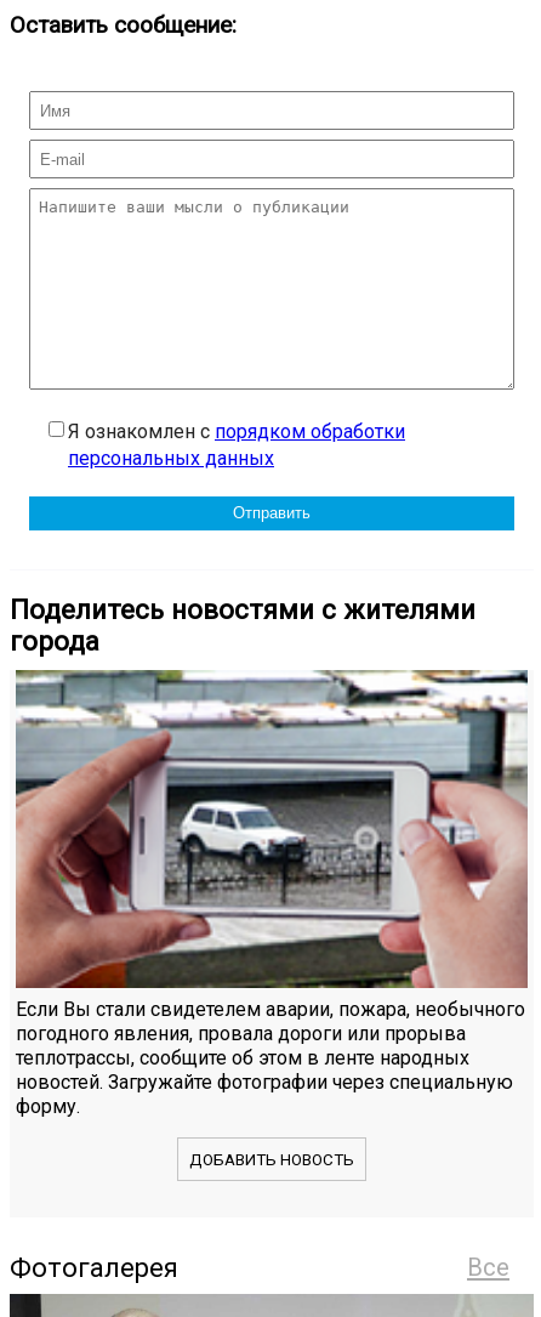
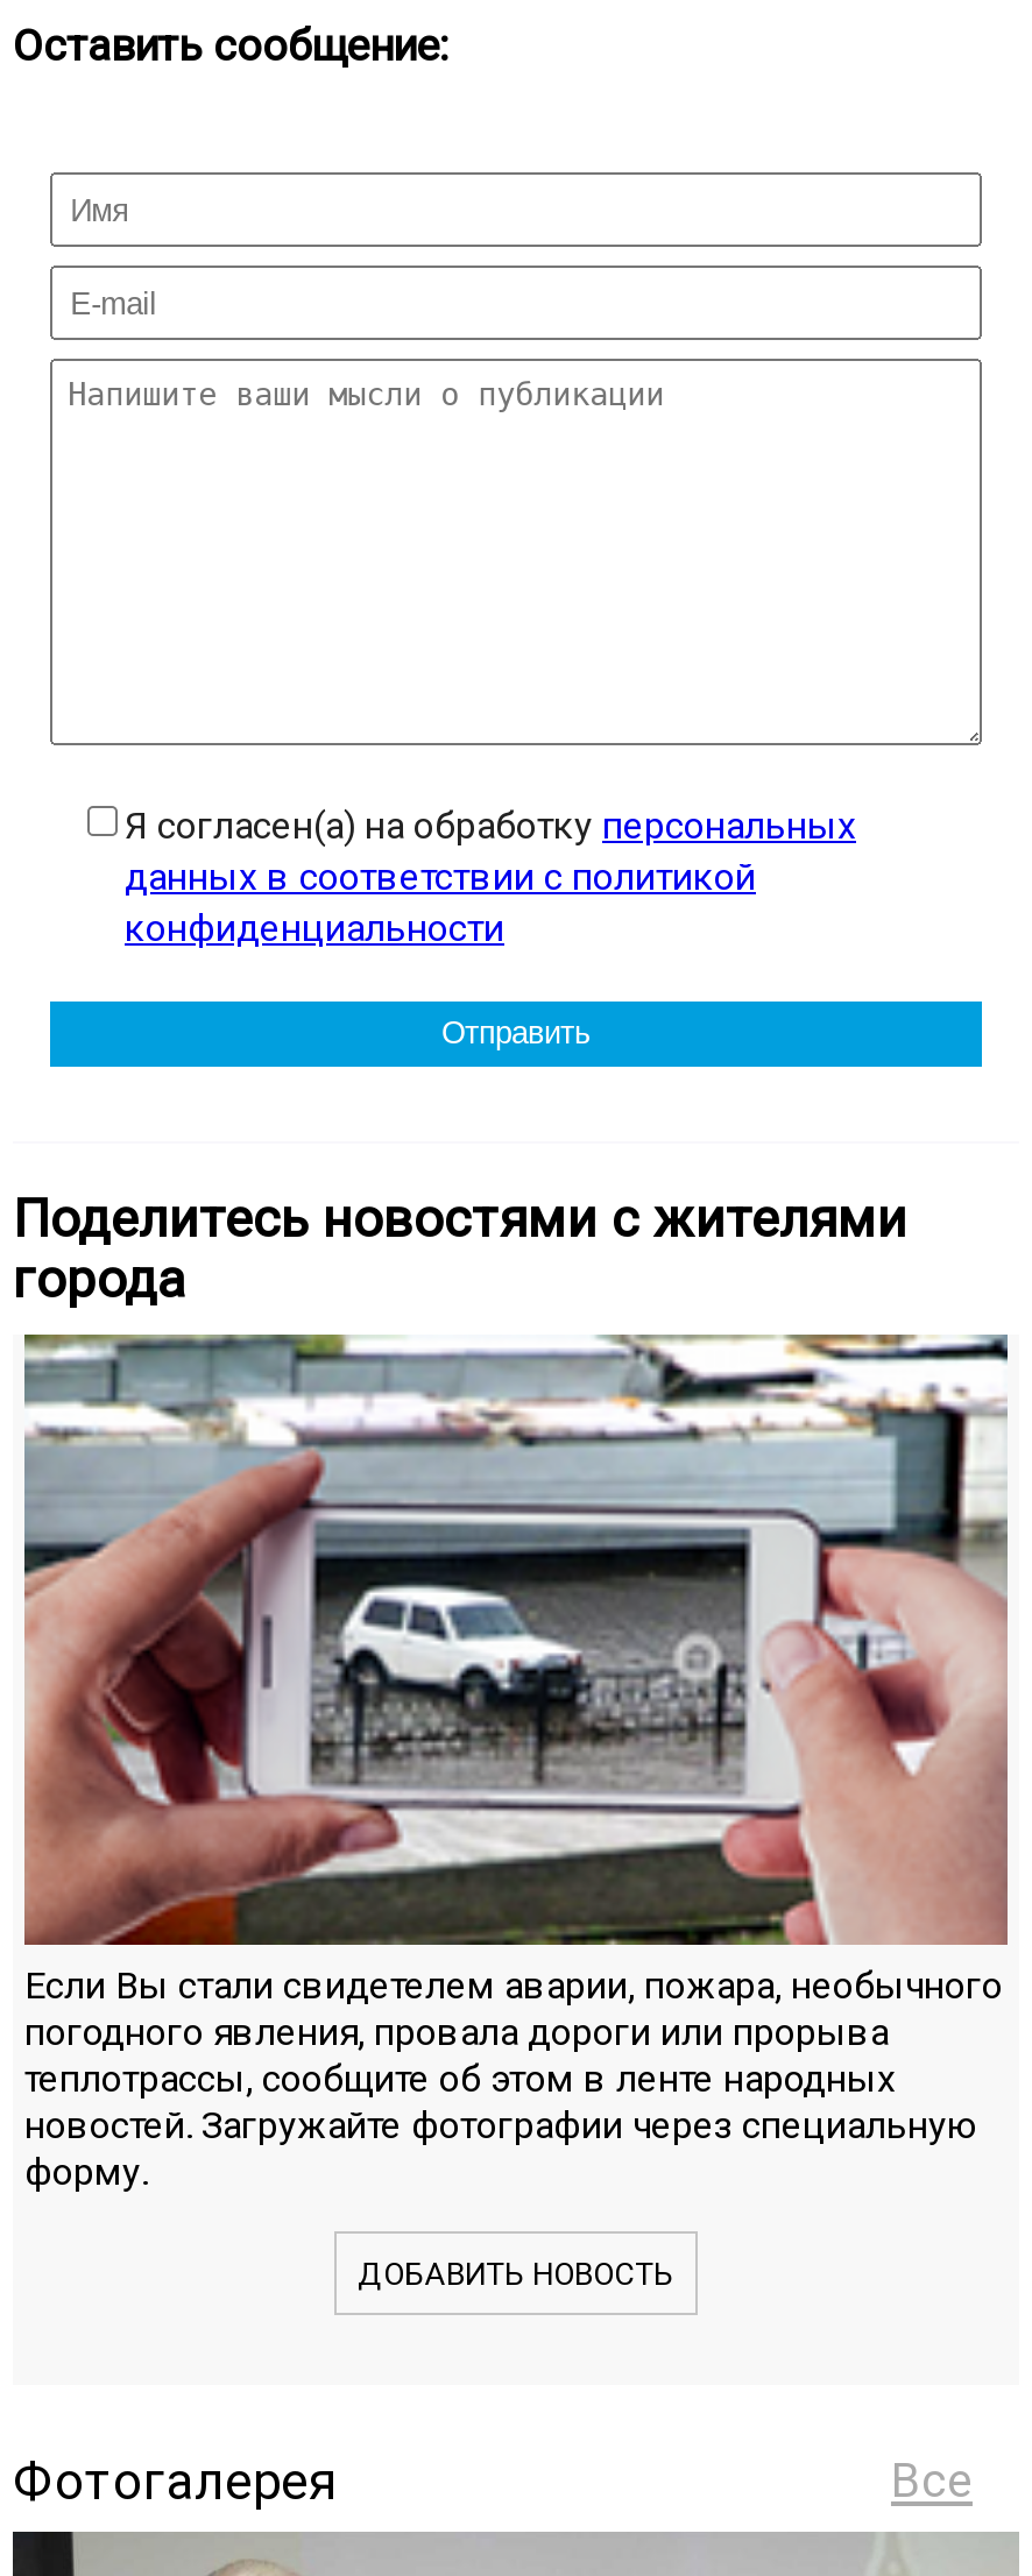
- Я ознакомлен с порядком обработки
- персональных данных
+ Я согласен(а) на обработку персональных
+ данных в соответствии с политикой
+ конфиденциальности
